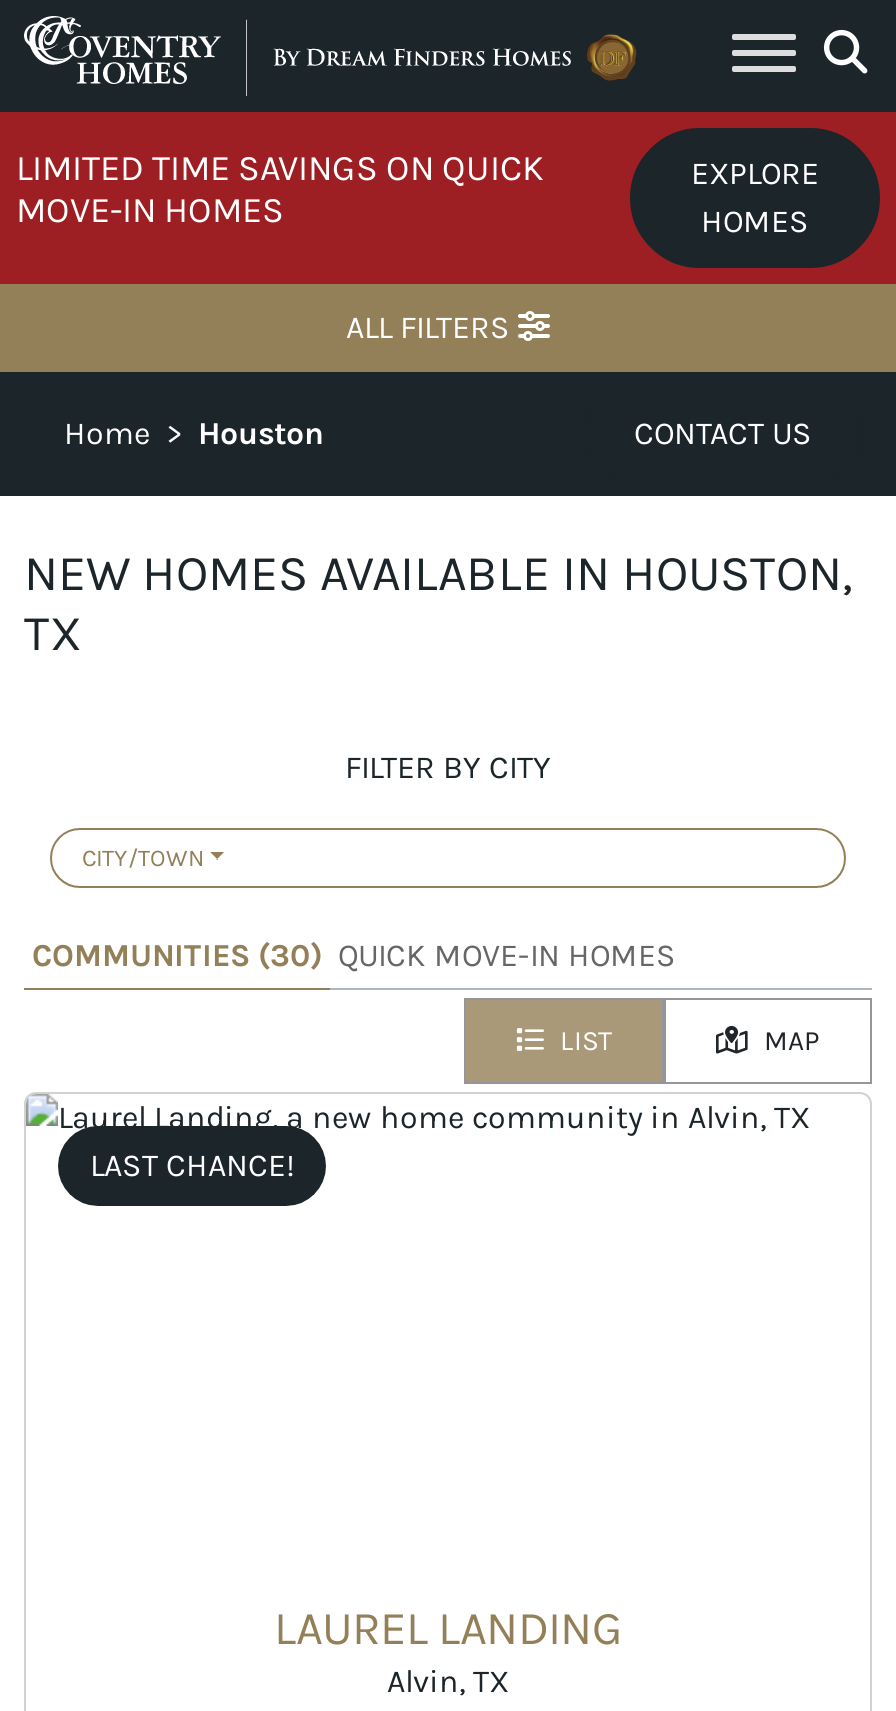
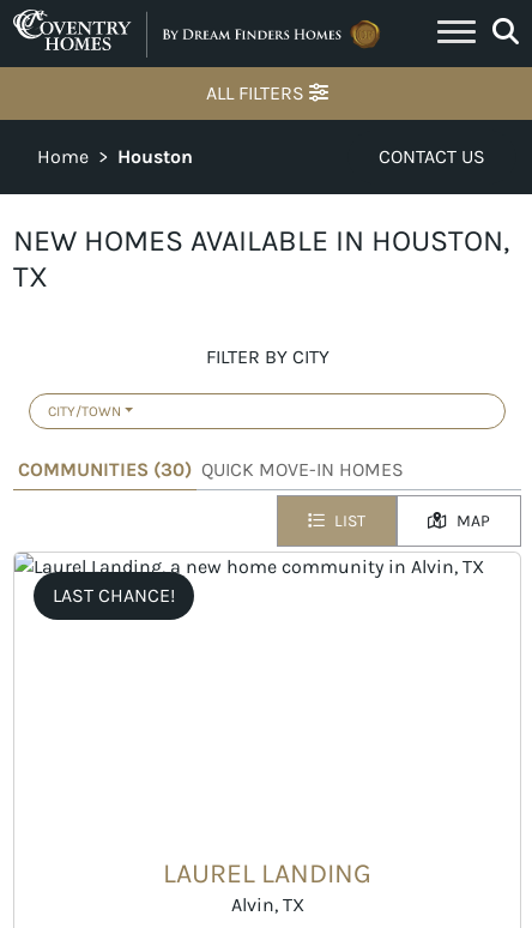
- [image]
- LIMITED TIME SAVINGS ON QUICK
- MOVE-IN HOMES

- EXPLORE
- HOMES
